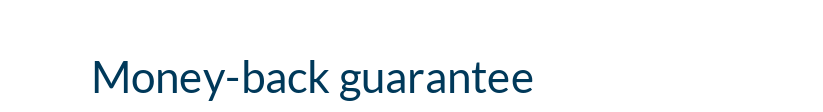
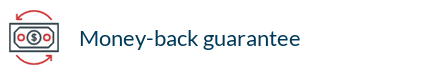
+ [image]
